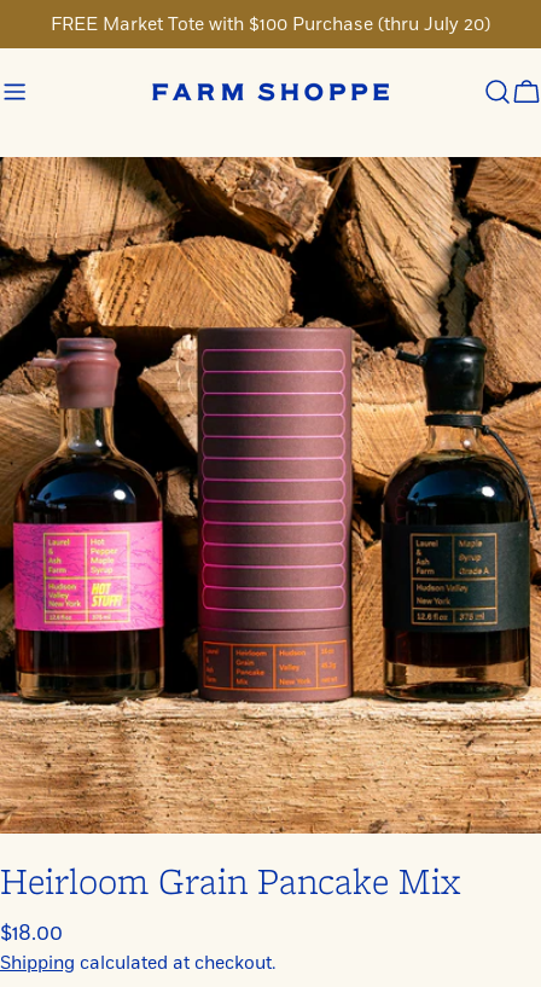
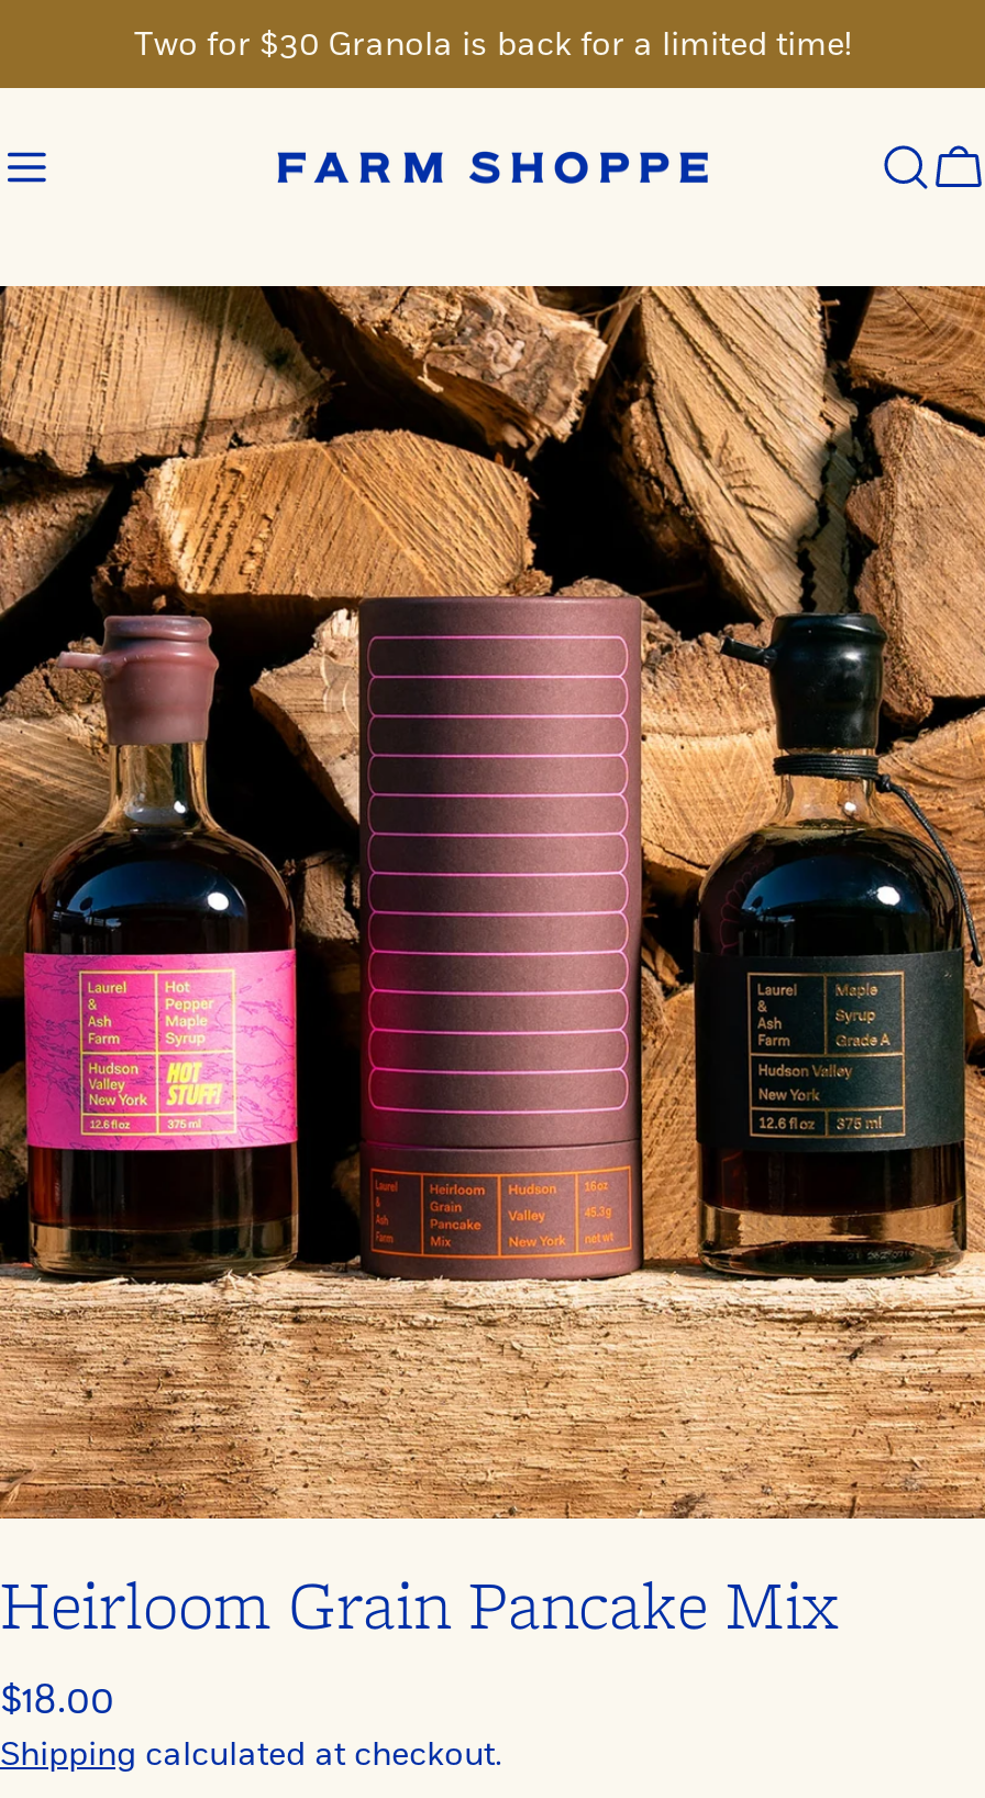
- FREE Market Tote with $100 Purchase (thru July 20)
+ Two for $30 Granola is back for a limited time!
